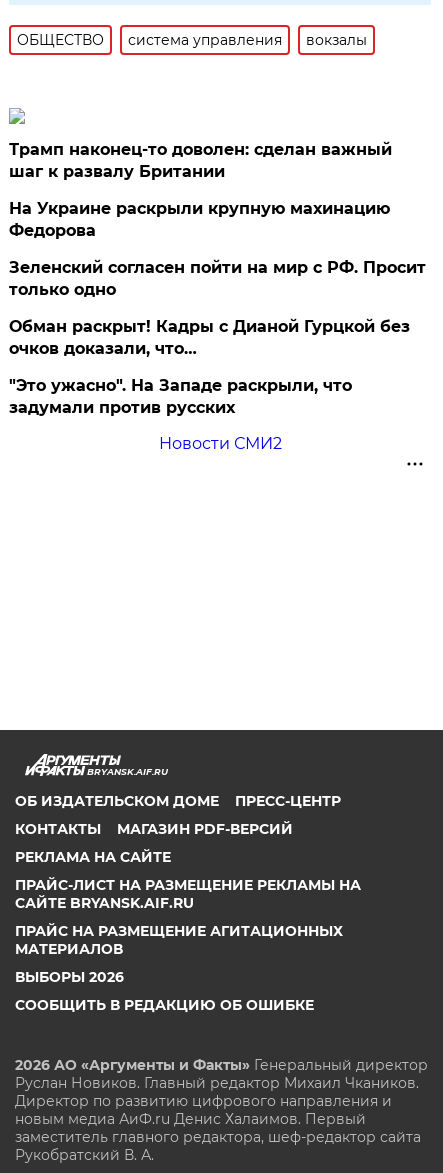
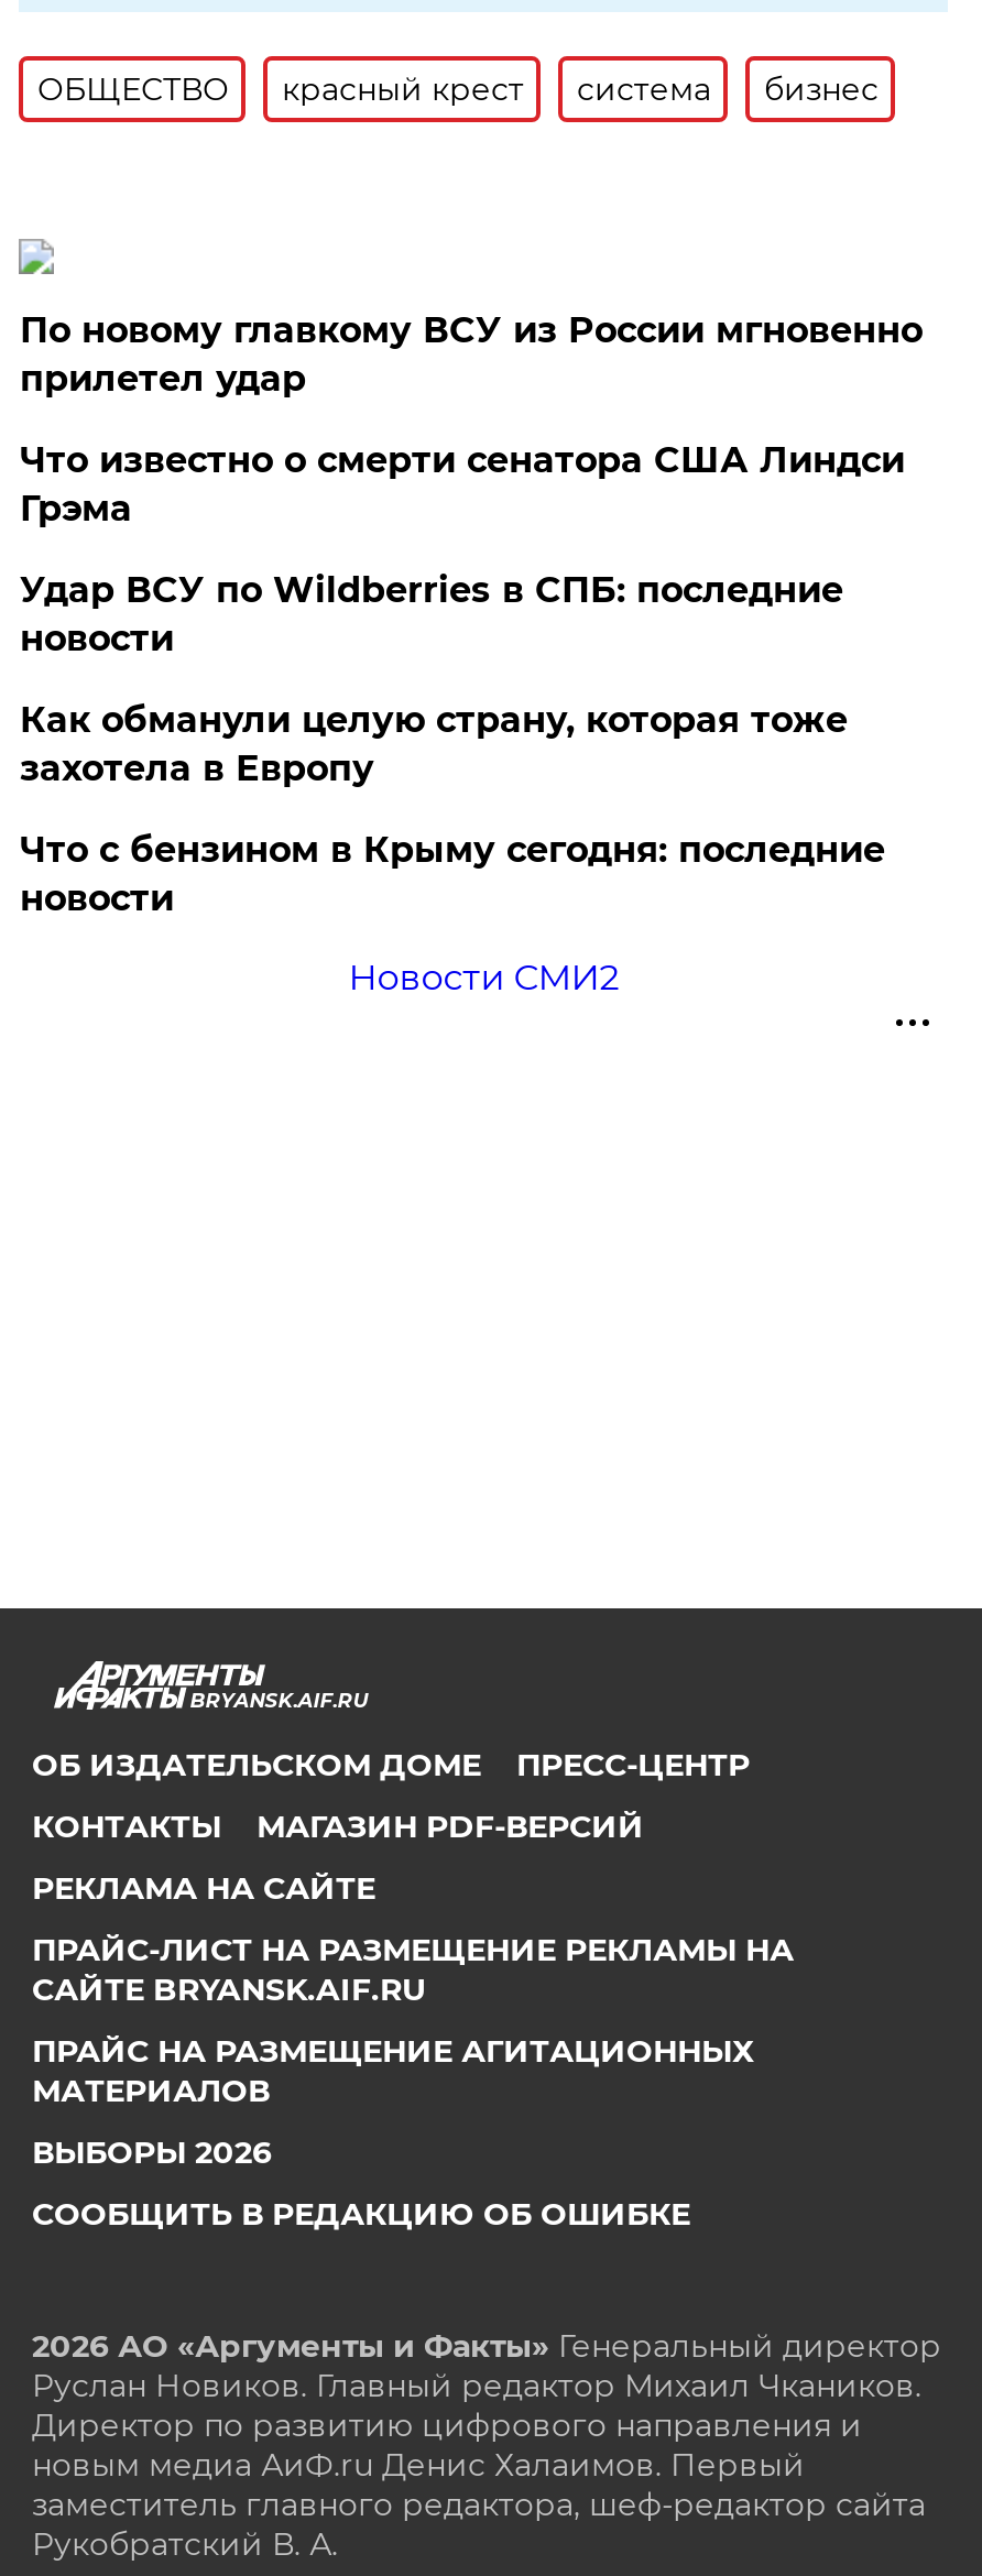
- система управления
- вокзалы
+ красный крест
+ система
+ бизнес

- Трамп наконец-то доволен: сделан важный
- шаг к развалу Британии
+ По новому главкому ВСУ из России мгновенно
+ прилетел удар

- На Украине раскрыли крупную махинацию
- Федорова
+ Что известно о смерти сенатора США Линдси
+ Грэма

- Зеленский согласен пойти на мир с РФ. Просит
- только одно
+ Удар ВСУ по Wildberries в СПБ: последние
+ новости

- Обман раскрыт! Кадры с Дианой Гурцкой без
- очков доказали, что…
+ Как обманули целую страну, которая тоже
+ захотела в Европу

- "Это ужасно". На Западе раскрыли, что
- задумали против русских
+ Что с бензином в Крыму сегодня: последние
+ новости
